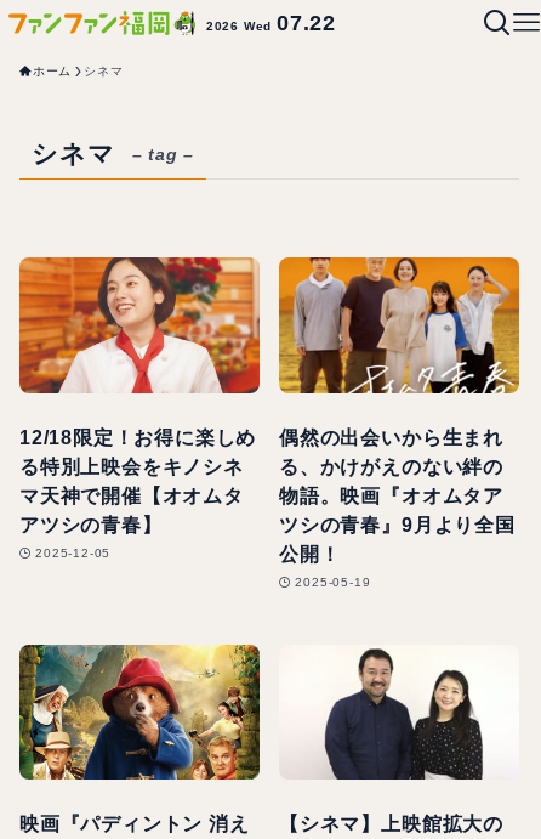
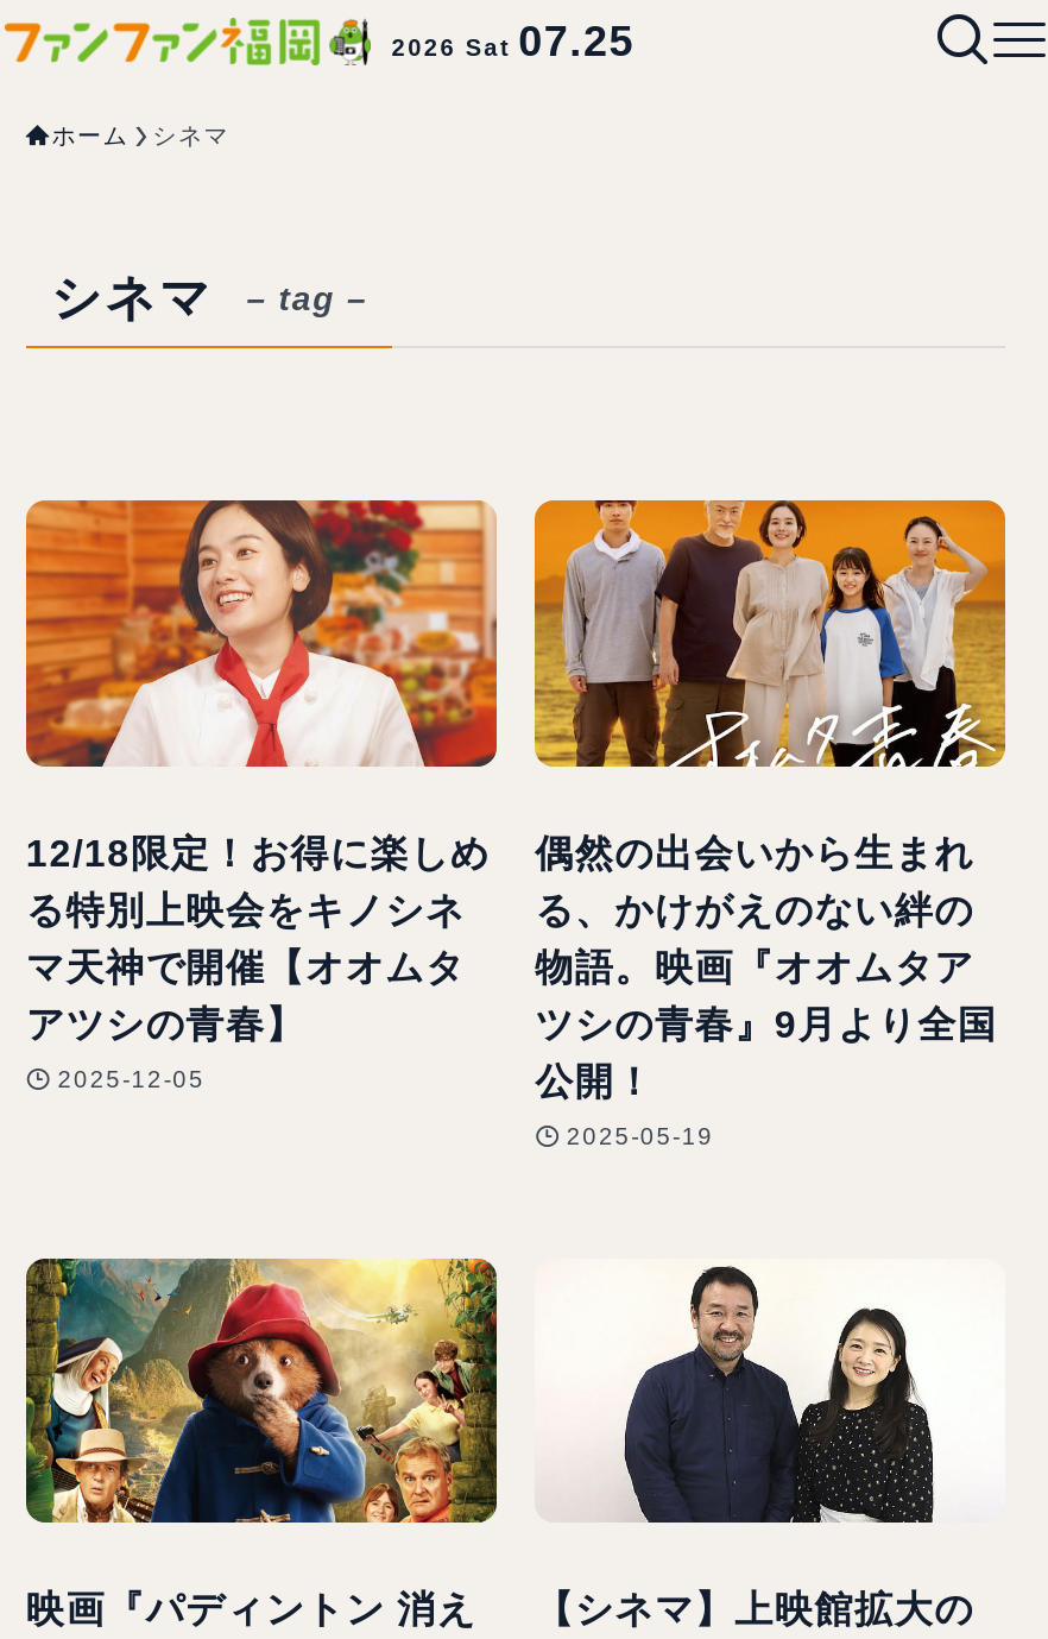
- 2026 Wed 07.22
+ 2026 Sat 07.25
